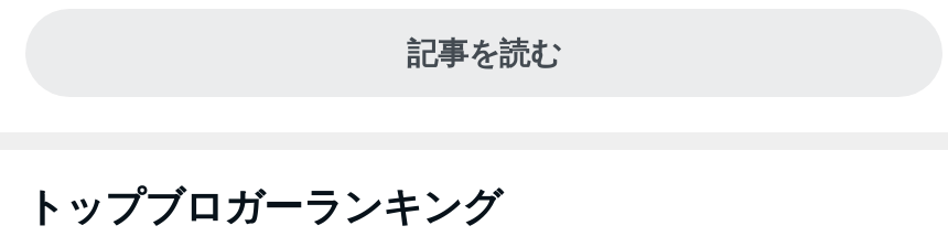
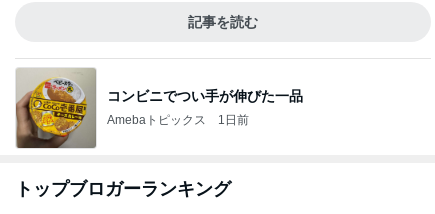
+ [image]
+ コンビニでつい手が伸びた一品
+ Amebaトピックス
+ 1日前
